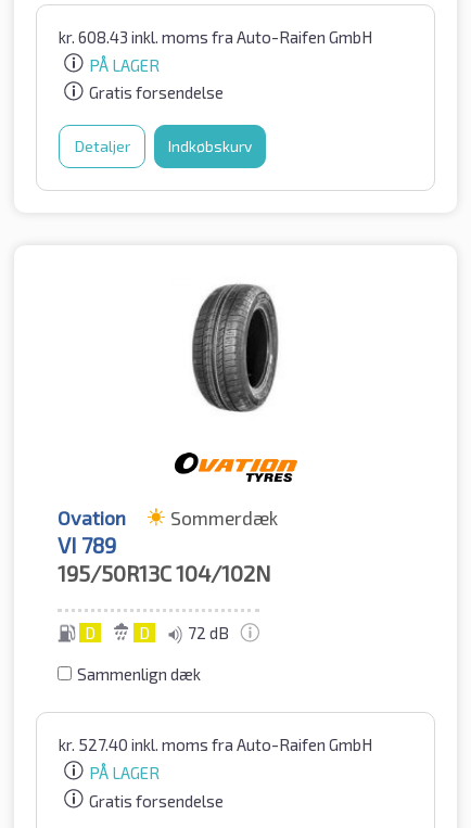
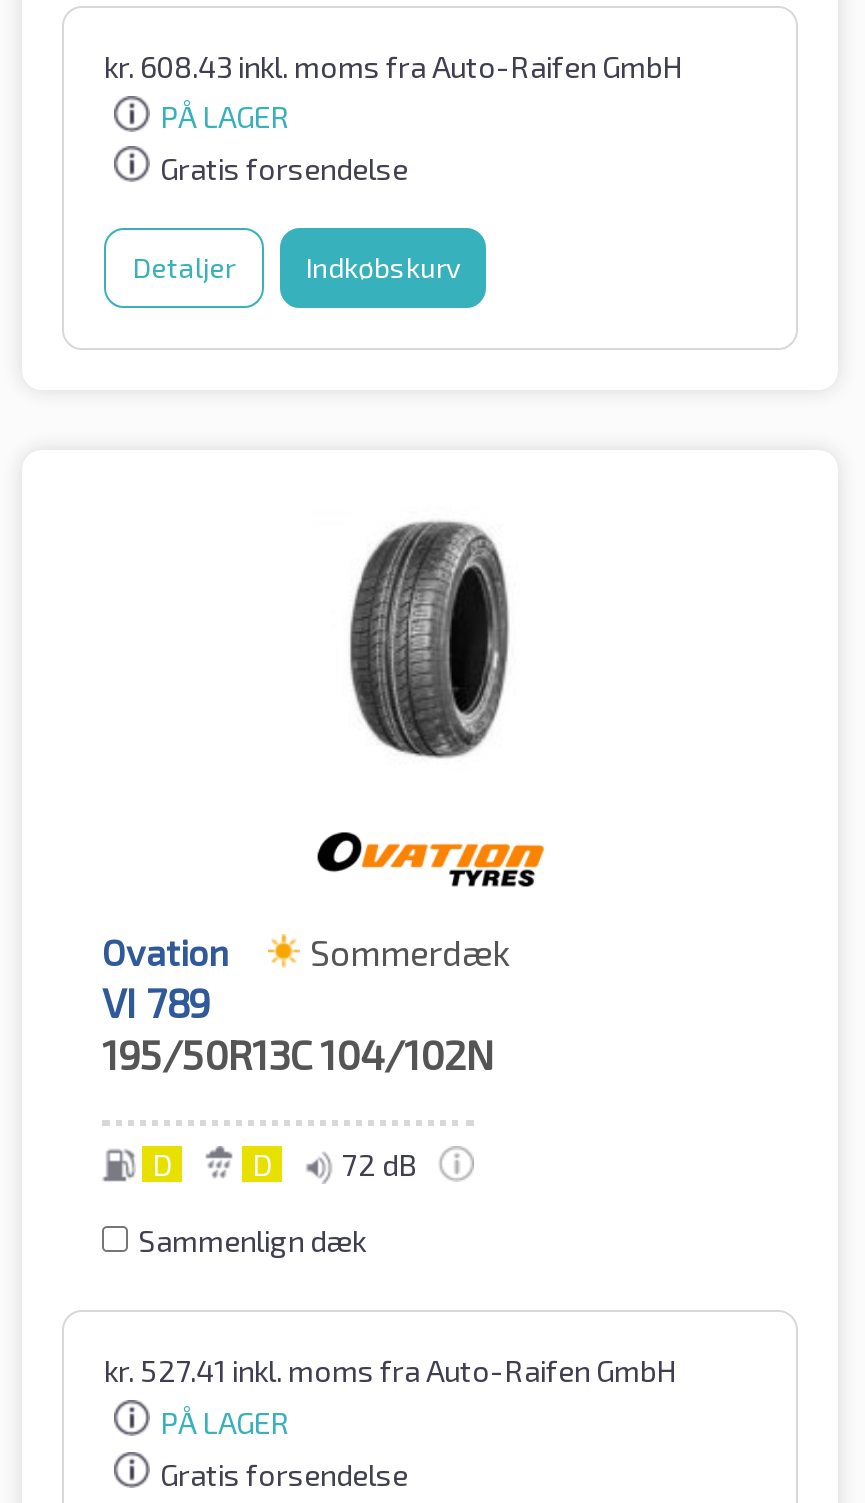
- kr. 527.40 inkl. moms fra Auto-Raifen GmbH
+ kr. 527.41 inkl. moms fra Auto-Raifen GmbH
